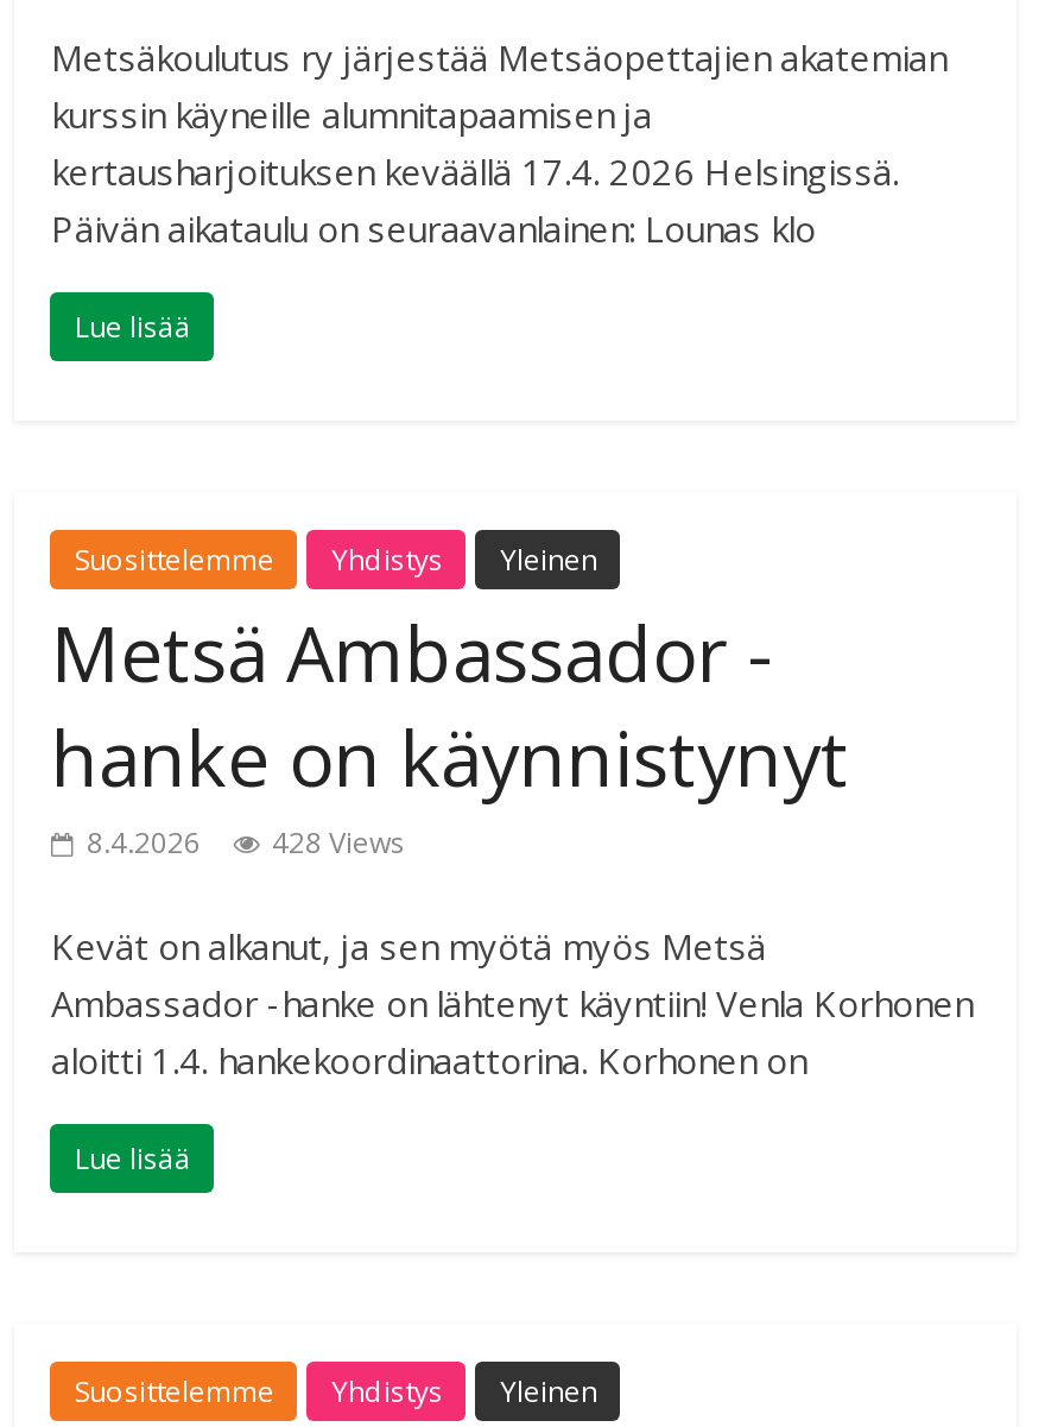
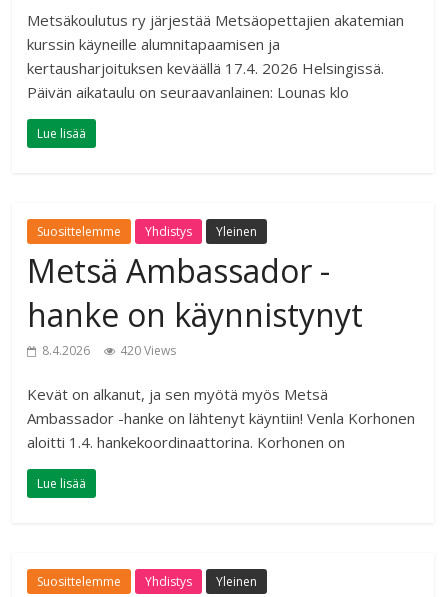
- 8.4.2026 428 Views
+ 8.4.2026 420 Views
